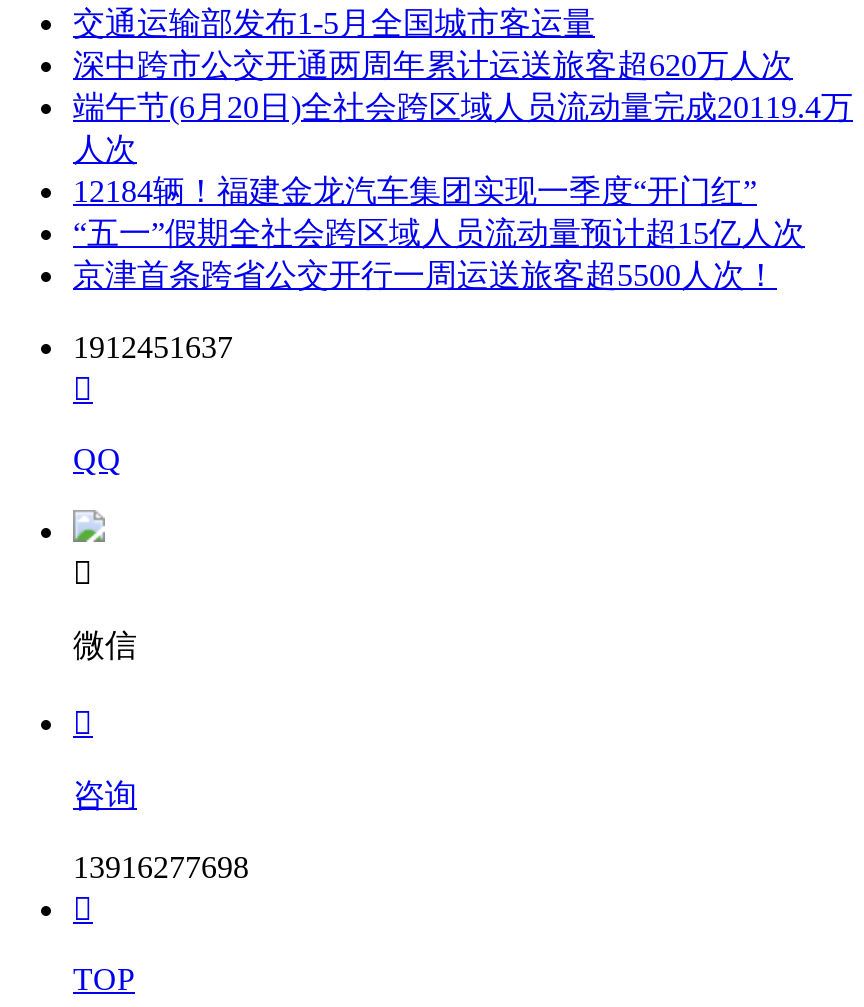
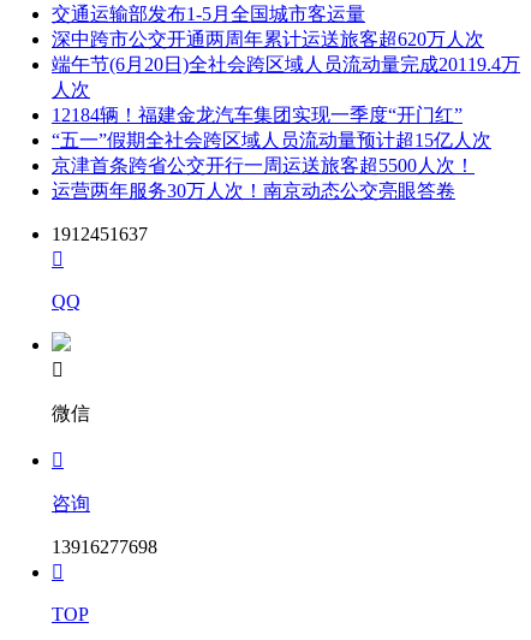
+ 运营两年服务30万人次！南京动态公交亮眼答卷
